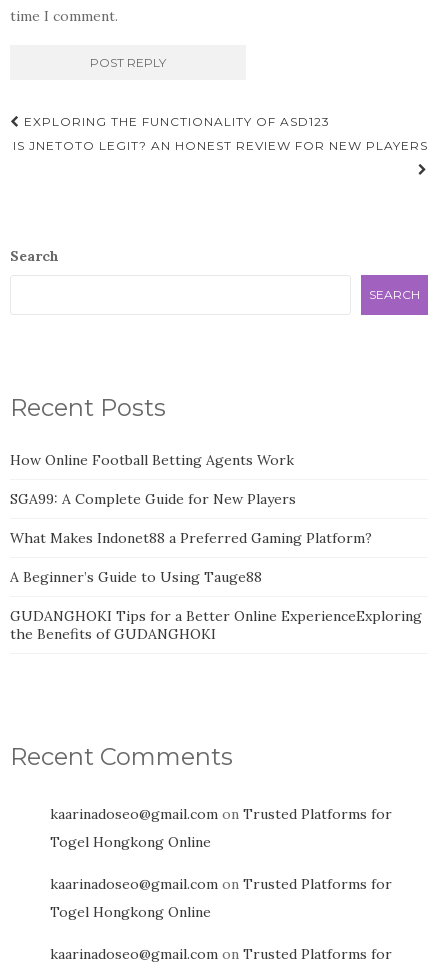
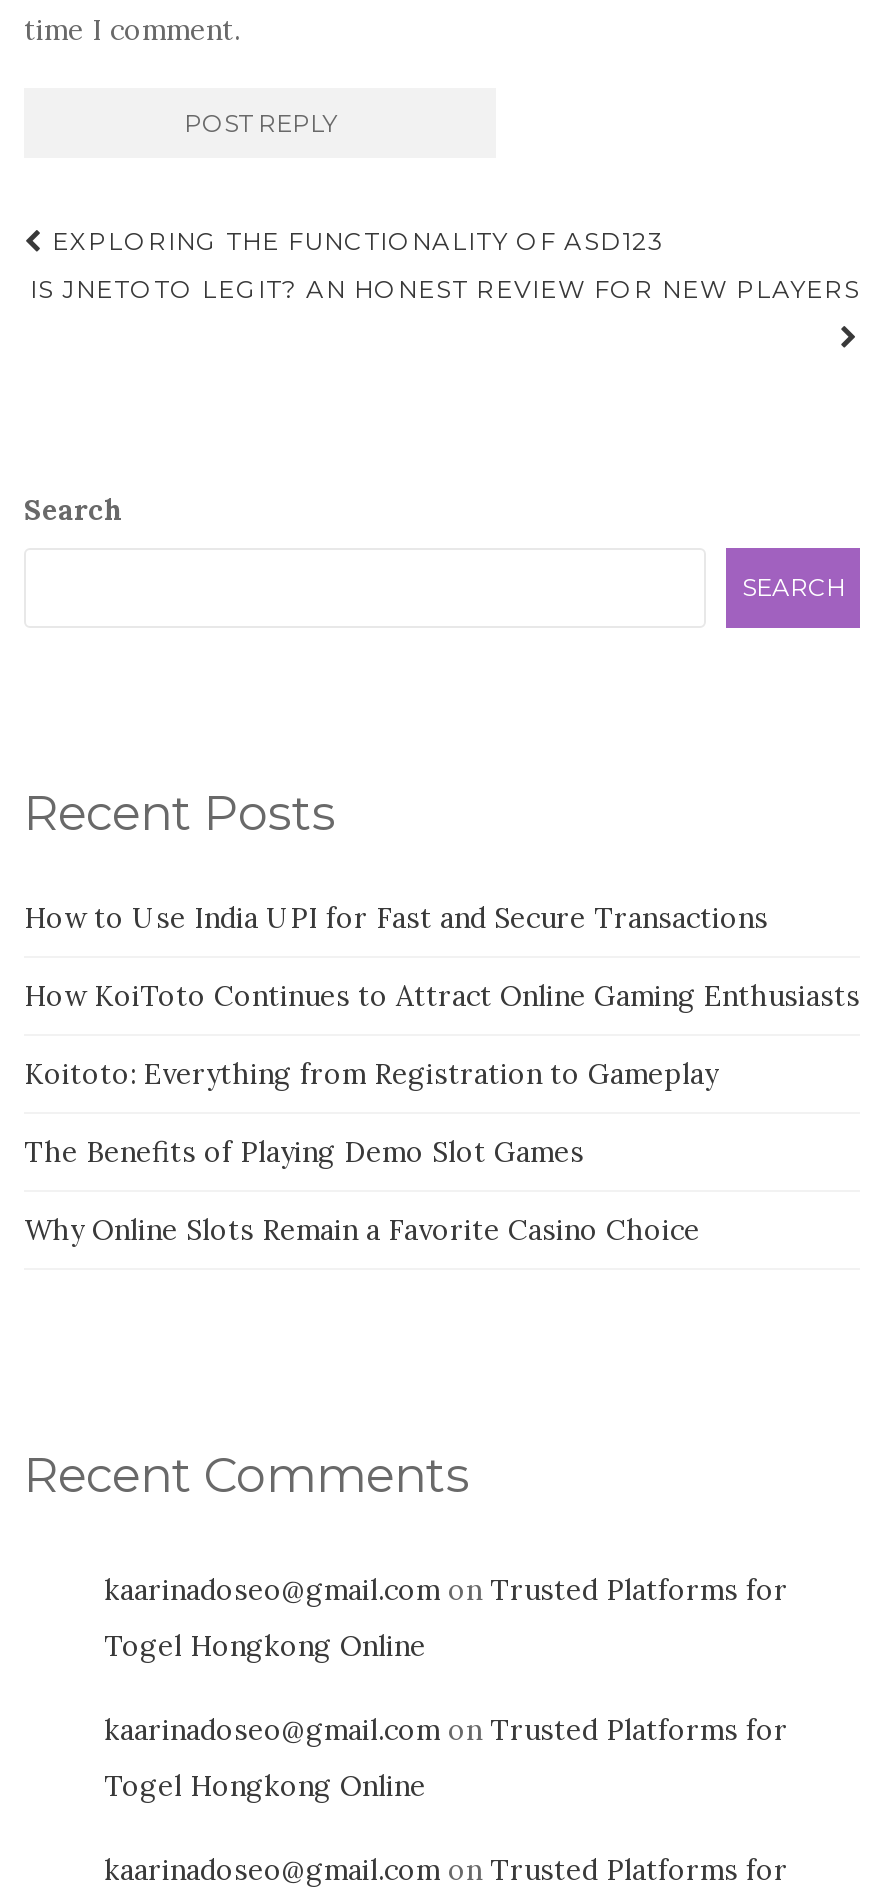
- How Online Football Betting Agents Work
+ How to Use India UPI for Fast and Secure Transactions

- SGA99: A Complete Guide for New Players
+ How KoiToto Continues to Attract Online Gaming Enthusiasts

- What Makes Indonet88 a Preferred Gaming Platform?
+ Koitoto: Everything from Registration to Gameplay

- A Beginner’s Guide to Using Tauge88
+ The Benefits of Playing Demo Slot Games

- GUDANGHOKI Tips for a Better Online ExperienceExploring
- the Benefits of GUDANGHOKI
+ Why Online Slots Remain a Favorite Casino Choice
